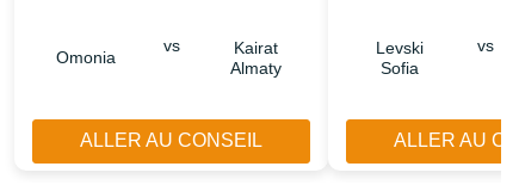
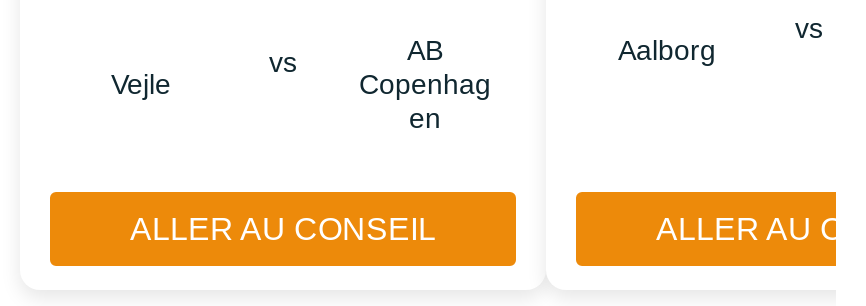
- Kairat
- Almaty
+ AB
+ Copenhag
+ en

- Levski
- Sofia
+ Aalborg

- Omonia
+ Vejle
